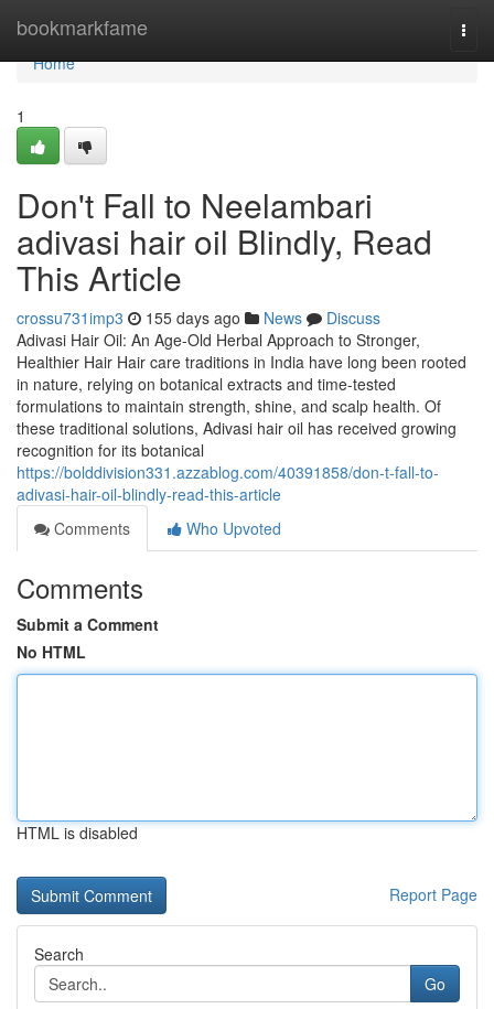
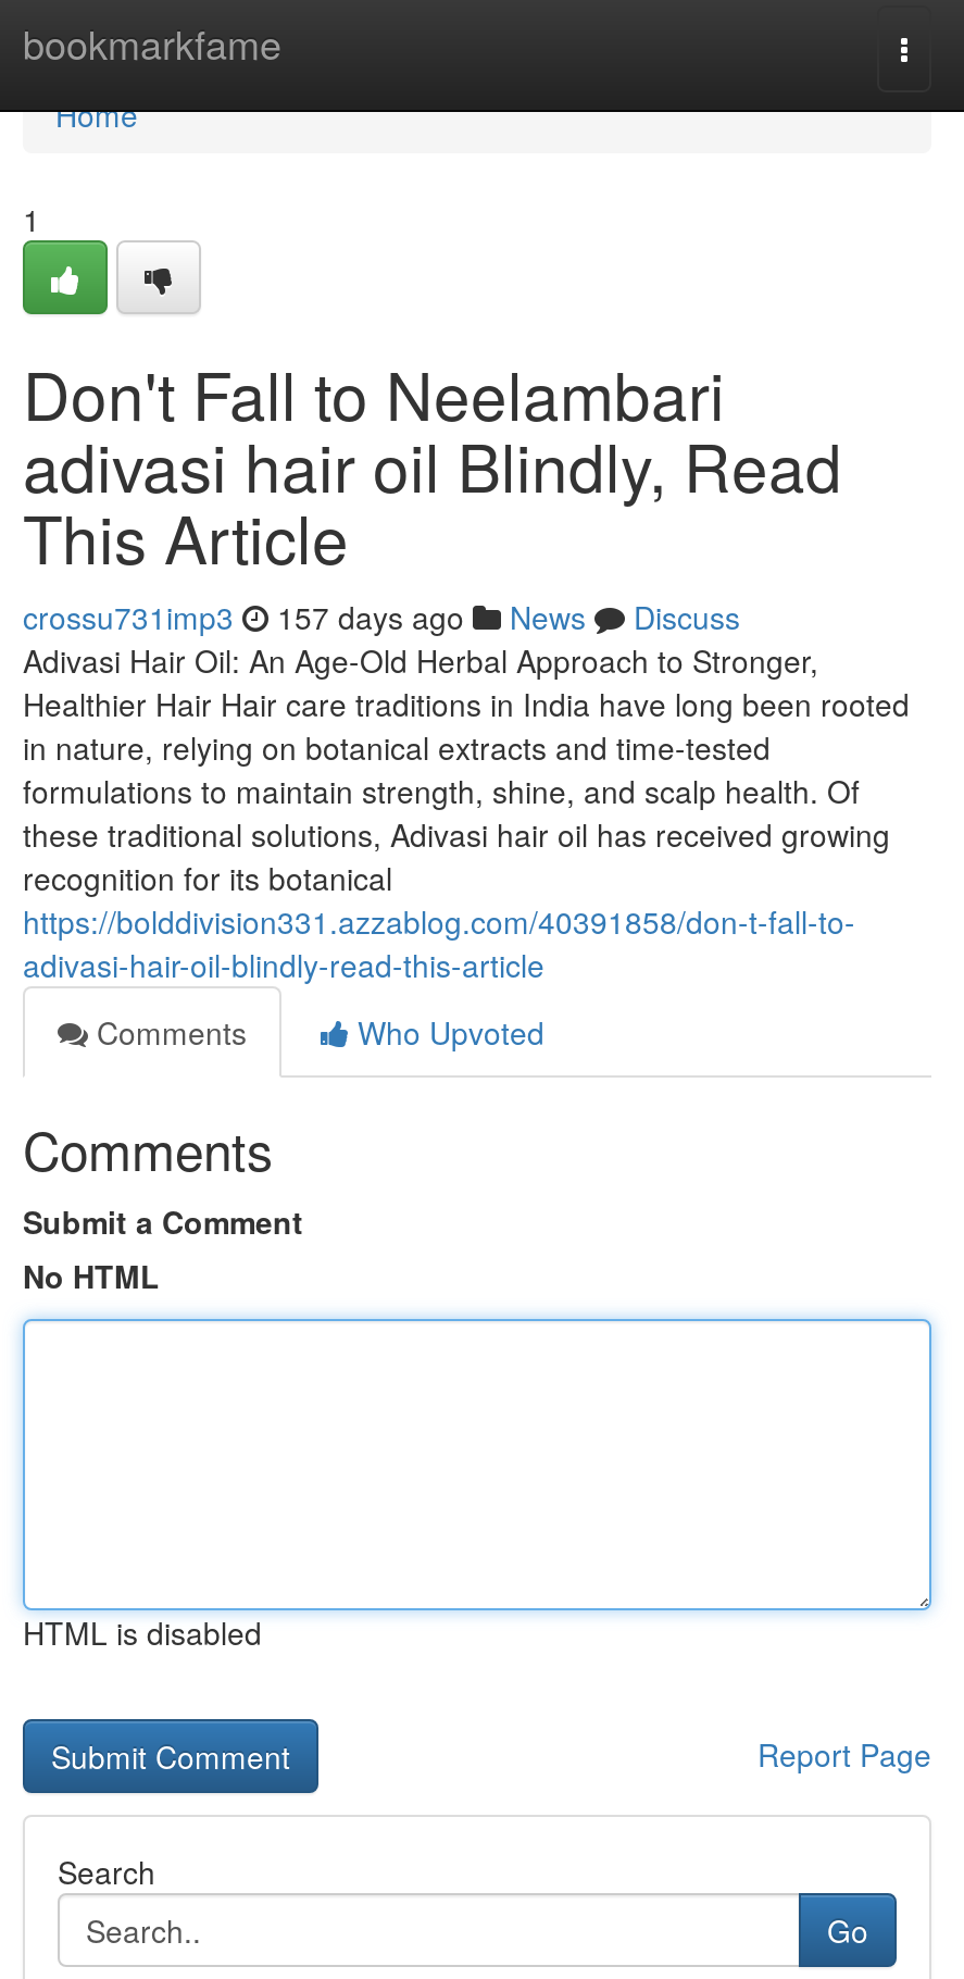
- crossu731imp3 155 days ago News Discuss
+ crossu731imp3 157 days ago News Discuss
